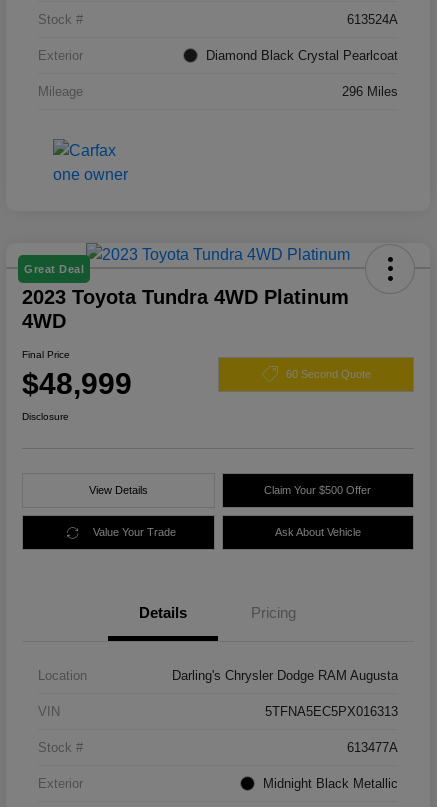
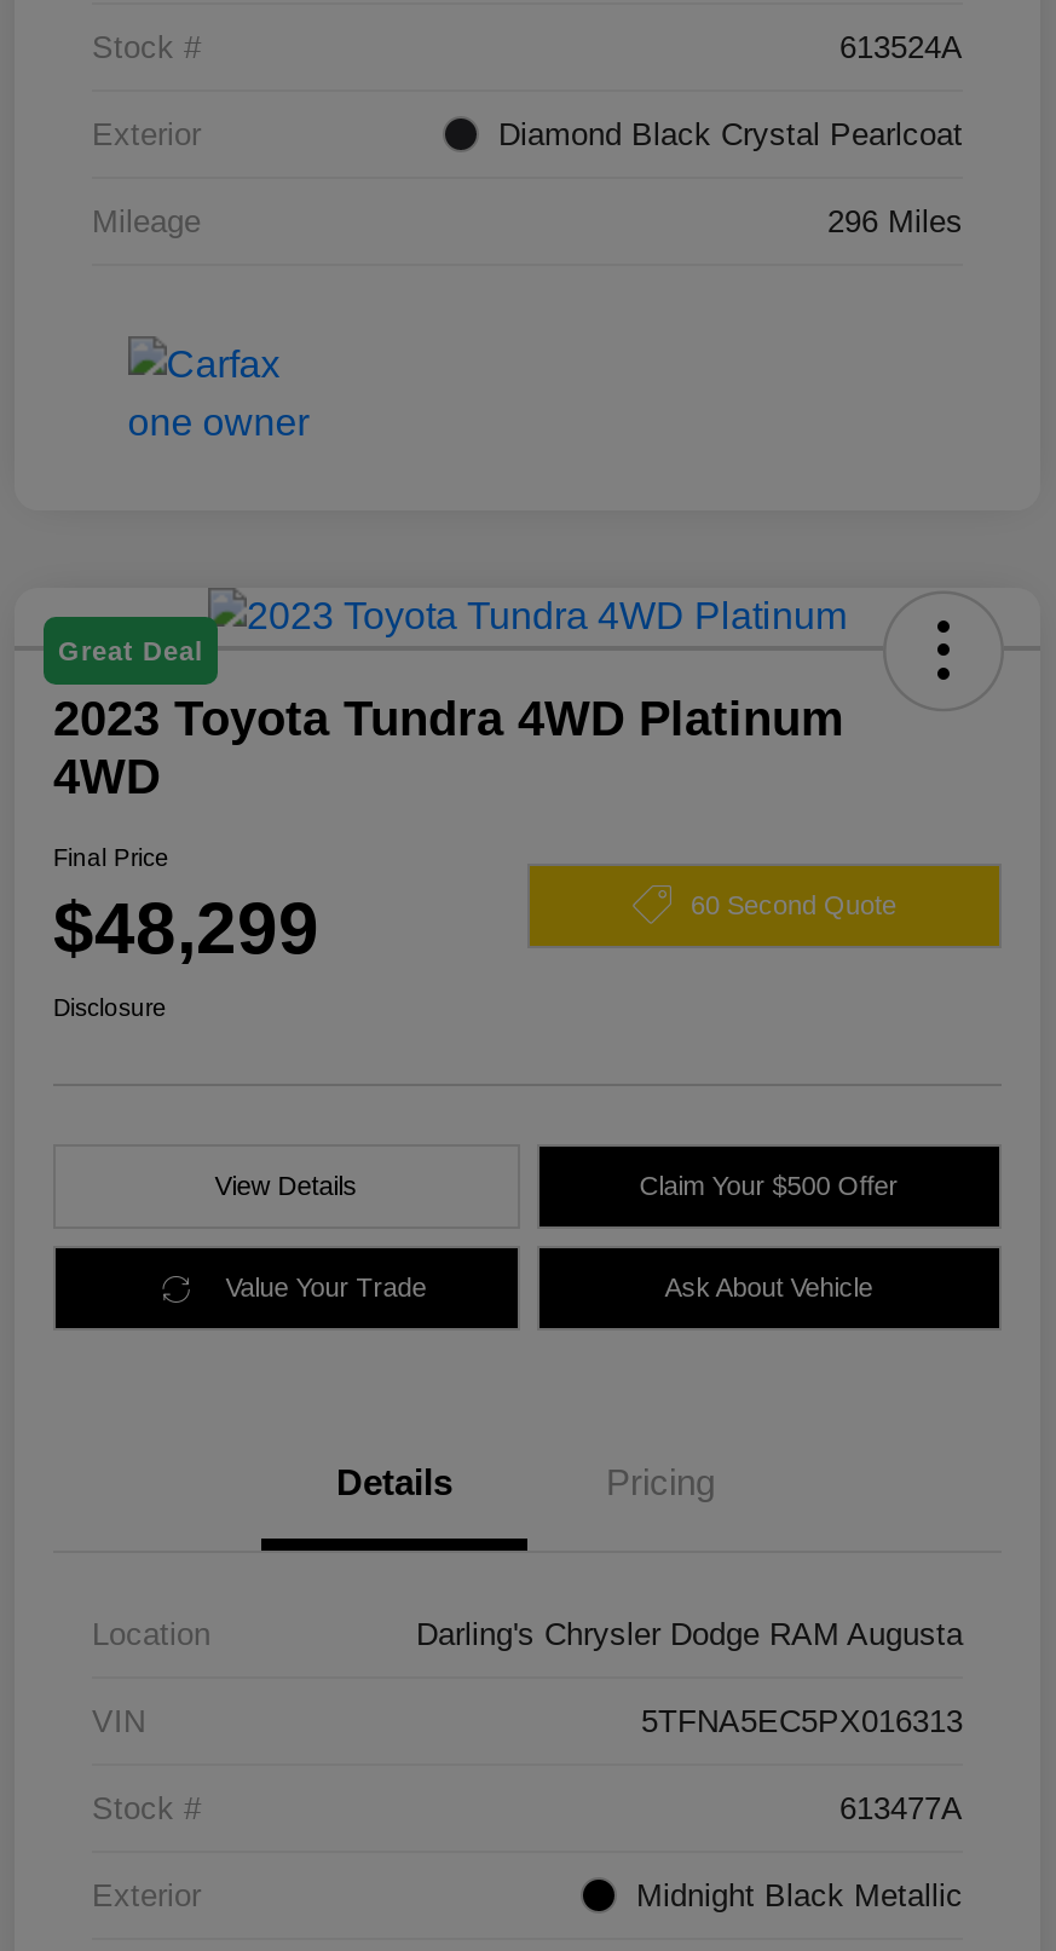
- $48,999
+ $48,299
